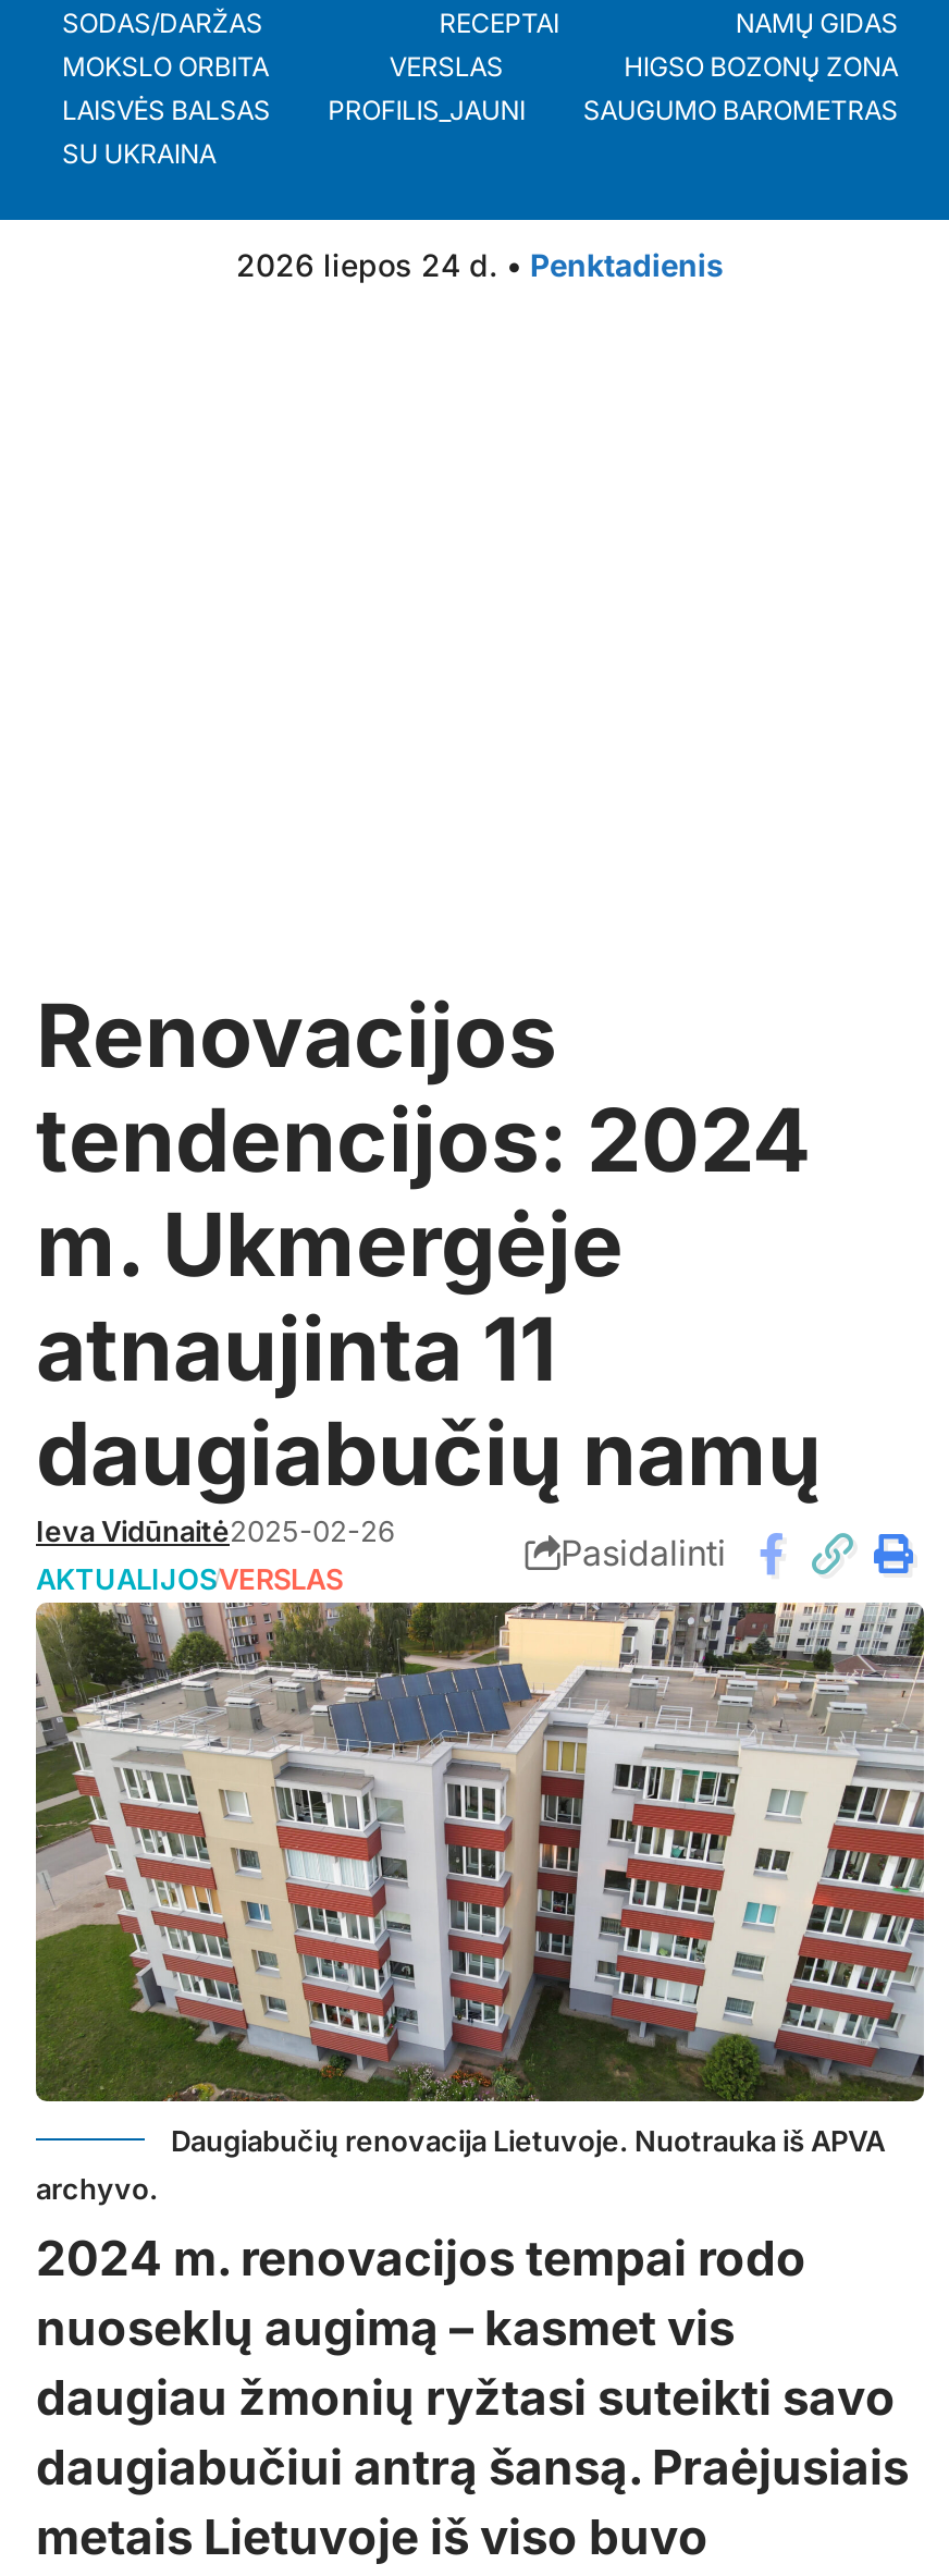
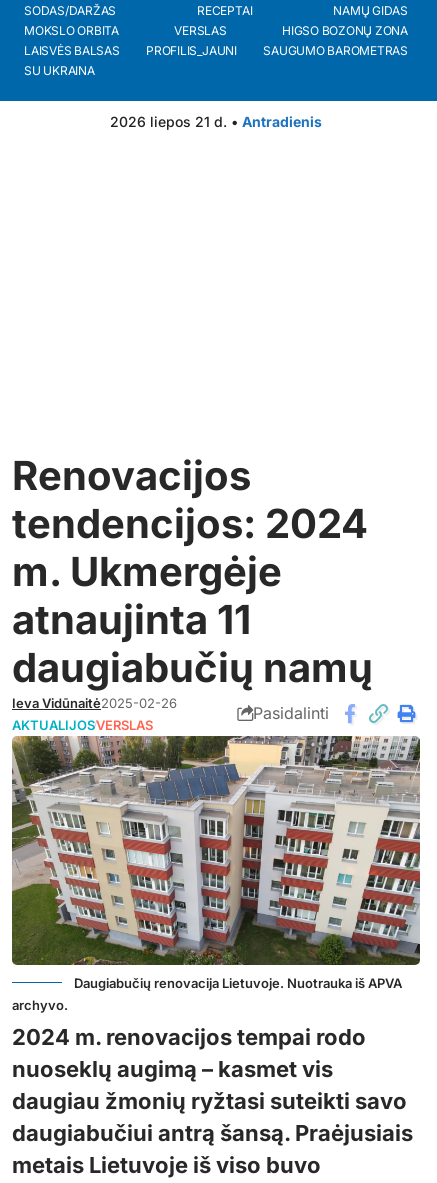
- 2026 liepos 24 d. • Penktadienis
+ 2026 liepos 21 d. • Antradienis
